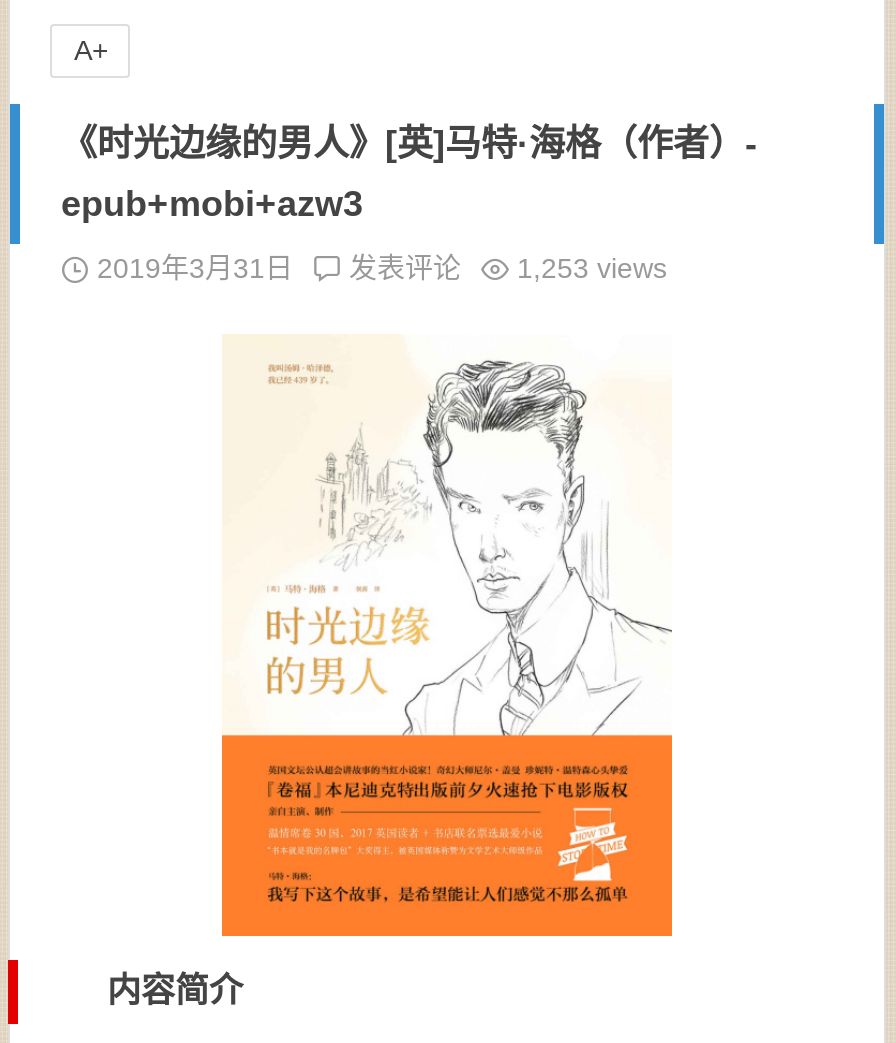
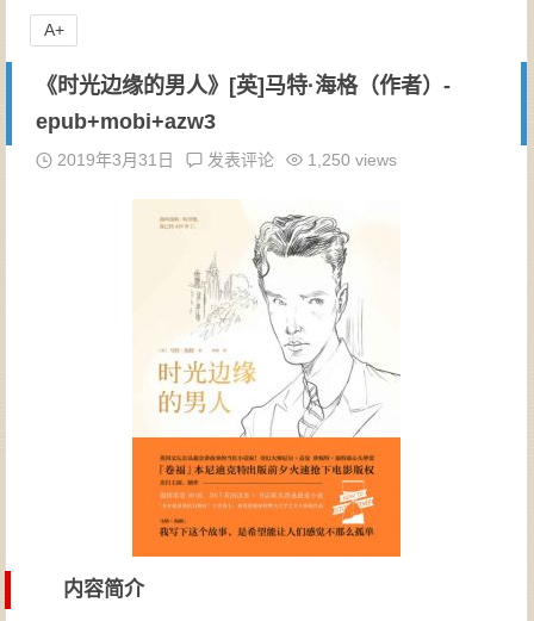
- 2019年3月31日 发表评论 1,253 views
+ 2019年3月31日 发表评论 1,250 views
